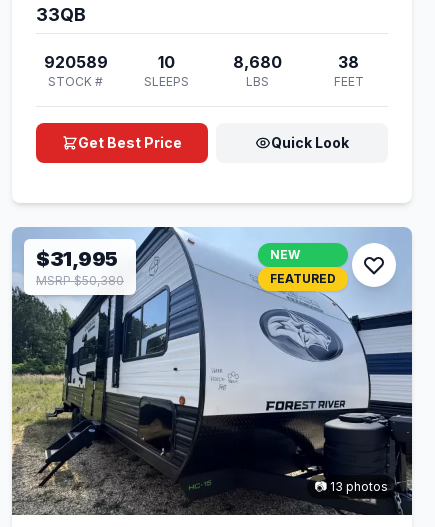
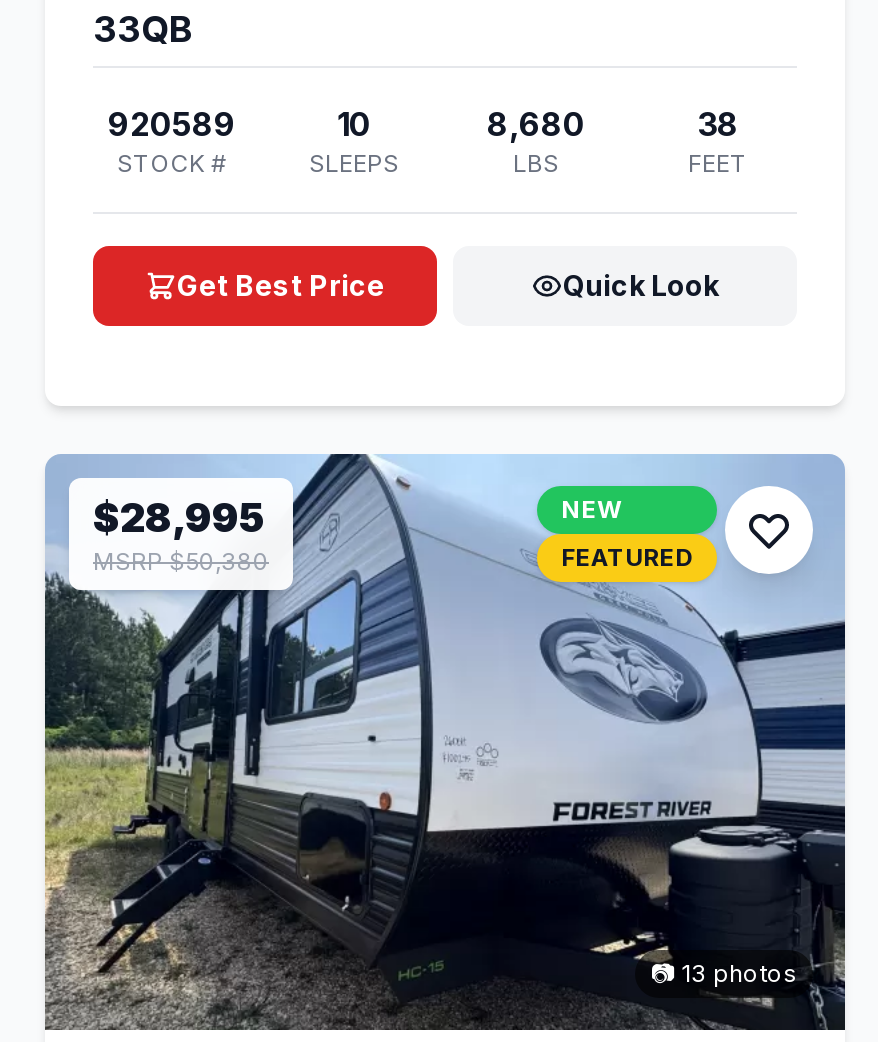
- $31,995
+ $28,995
